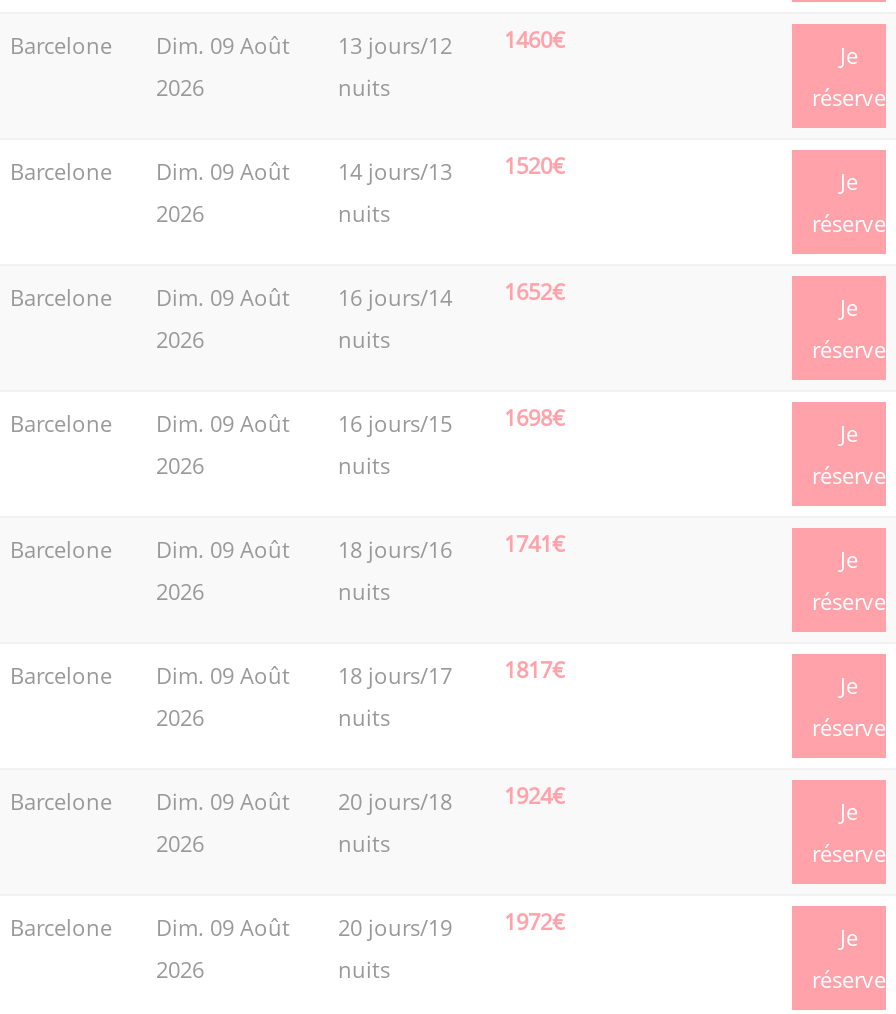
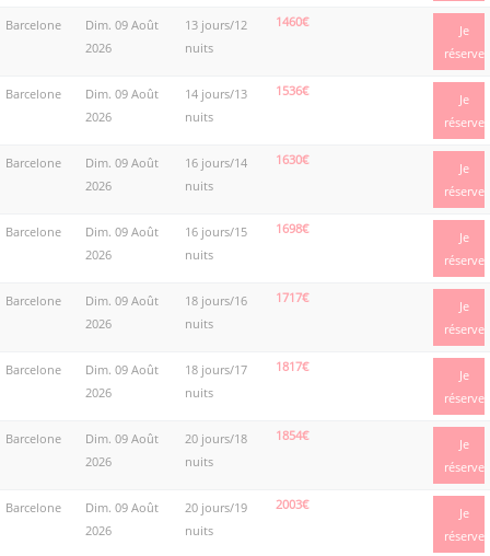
- Barcelone Dim. 09 Août 14 jours/13 1520€
+ Barcelone Dim. 09 Août 14 jours/13 1536€

- Barcelone Dim. 09 Août 16 jours/14 1652€
+ Barcelone Dim. 09 Août 16 jours/14 1630€

- Barcelone Dim. 09 Août 18 jours/16 1741€
+ Barcelone Dim. 09 Août 18 jours/16 1717€

- Barcelone Dim. 09 Août 20 jours/18 1924€
+ Barcelone Dim. 09 Août 20 jours/18 1854€

- Barcelone Dim. 09 Août 20 jours/19 1972€
+ Barcelone Dim. 09 Août 20 jours/19 2003€
